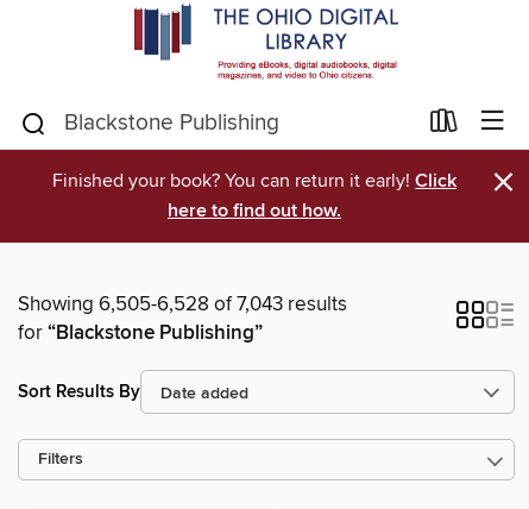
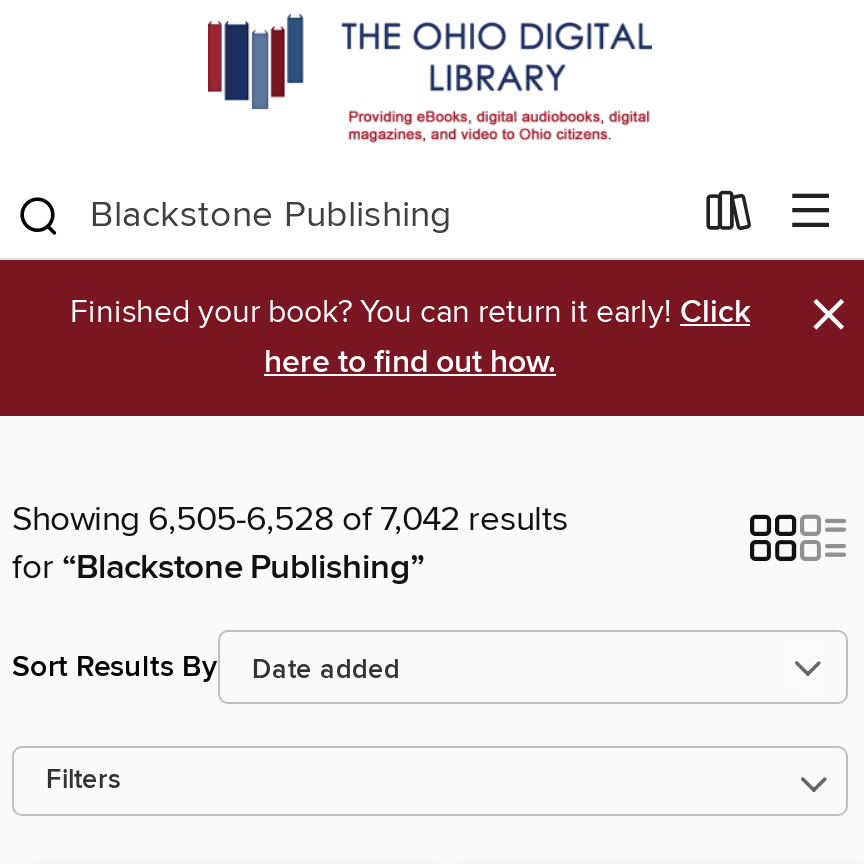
- Showing 6,505-6,528 of 7,043 results
+ Showing 6,505-6,528 of 7,042 results
